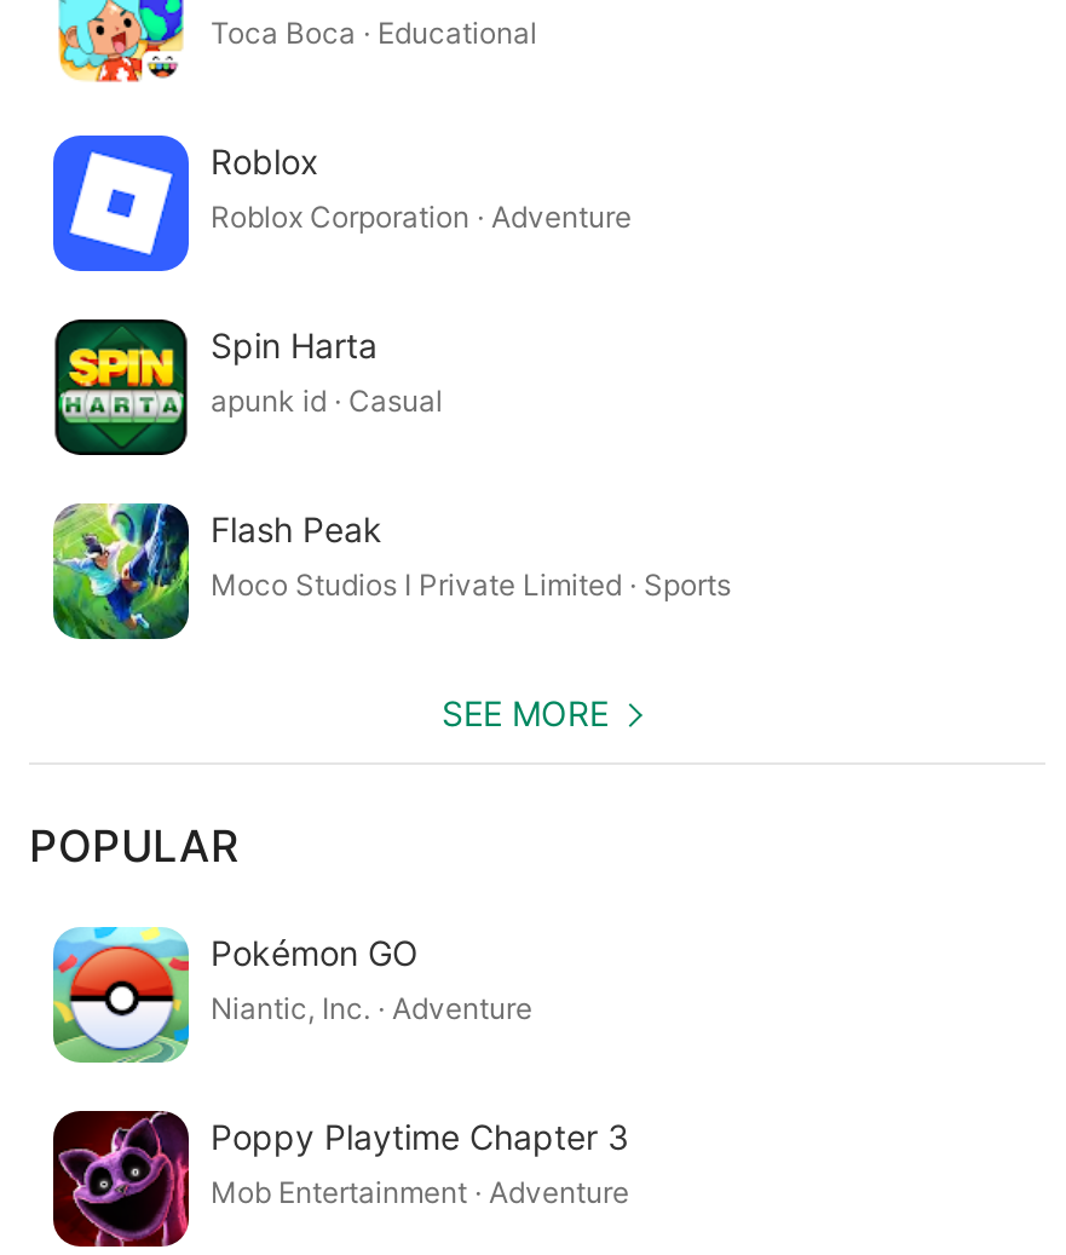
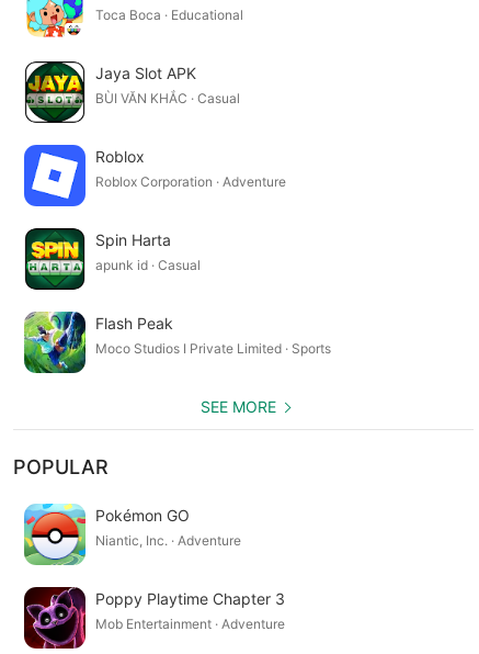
+ [image]
+ Jaya Slot APK
+ BÙI VĂN KHẮC · Casual
